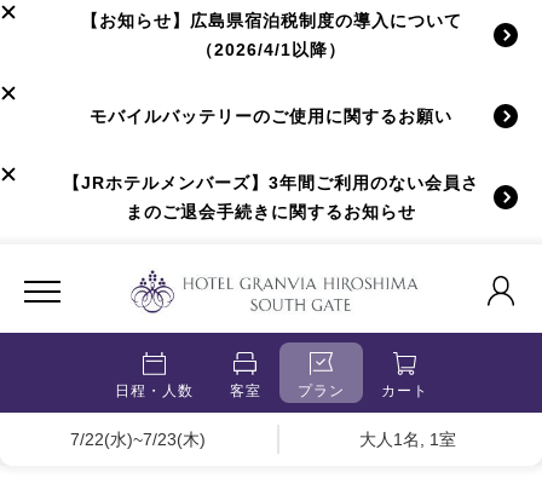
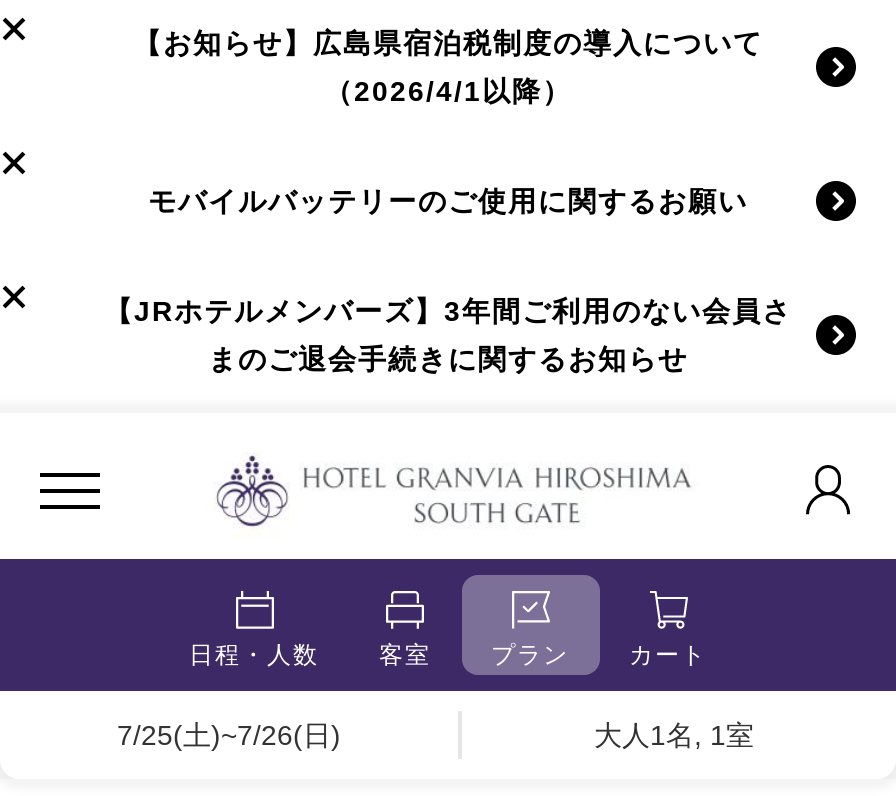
- 7/22(水)~7/23(木)
+ 7/25(土)~7/26(日)
